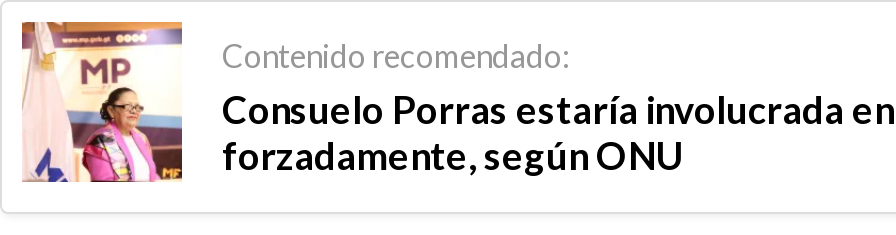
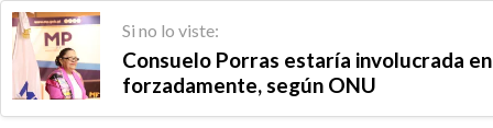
- Contenido recomendado:
+ Si no lo viste:
